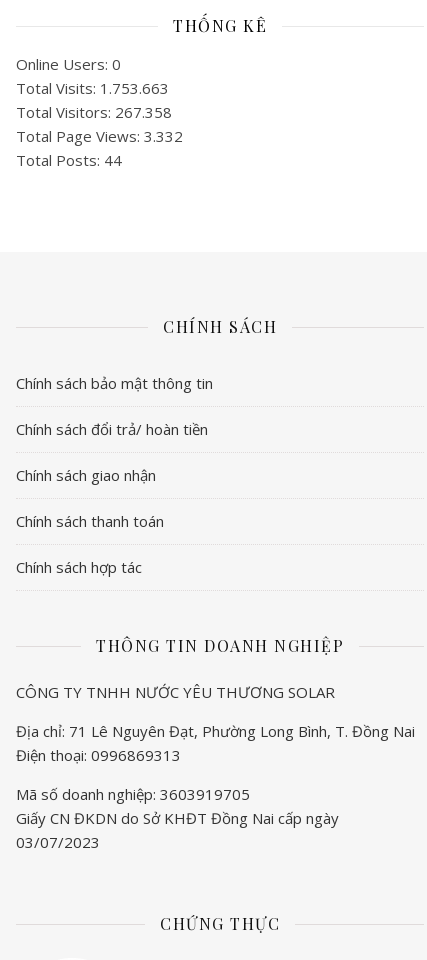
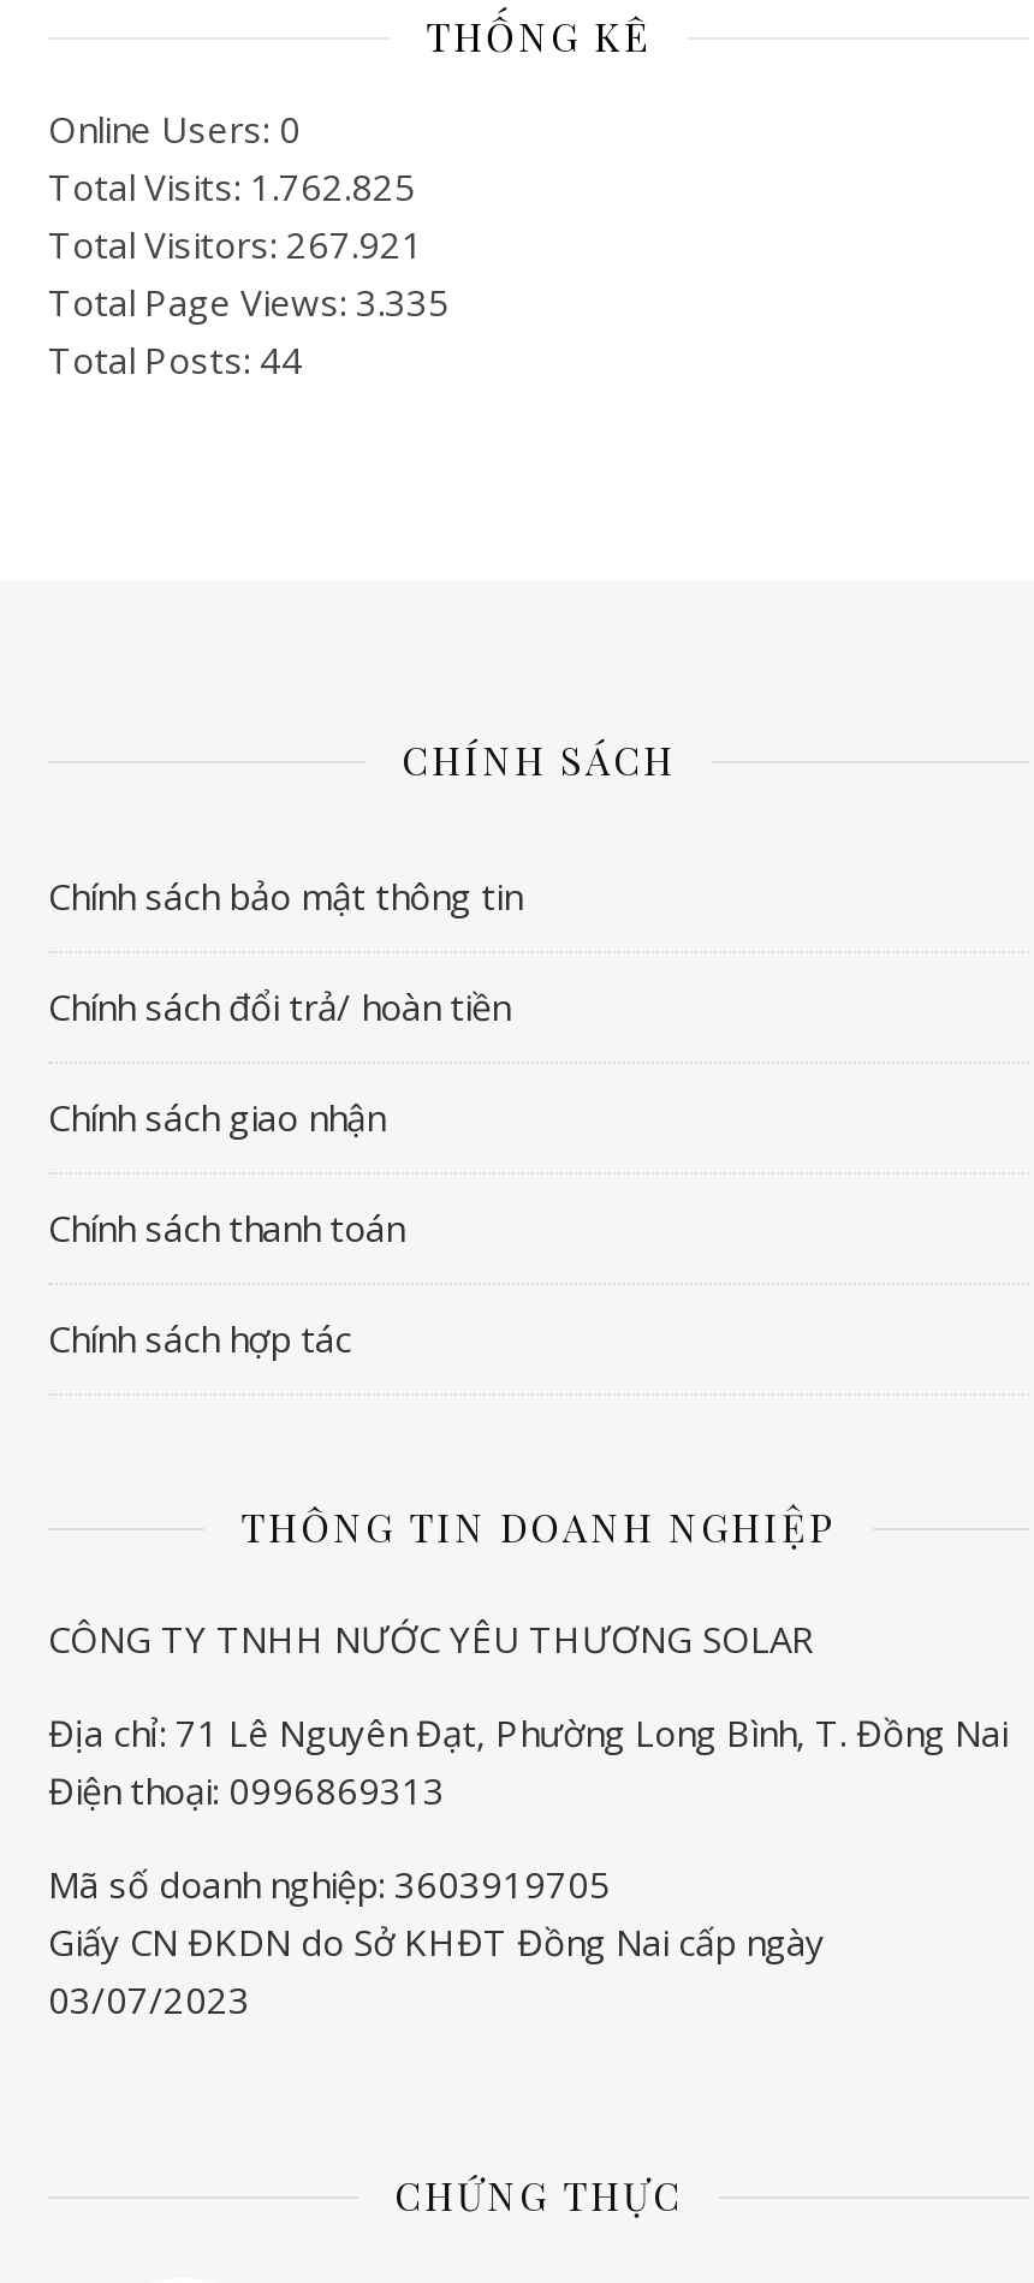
- Total Visits: 1.753.663
+ Total Visits: 1.762.825

- Total Visitors: 267.358
+ Total Visitors: 267.921

- Total Page Views: 3.332
+ Total Page Views: 3.335
